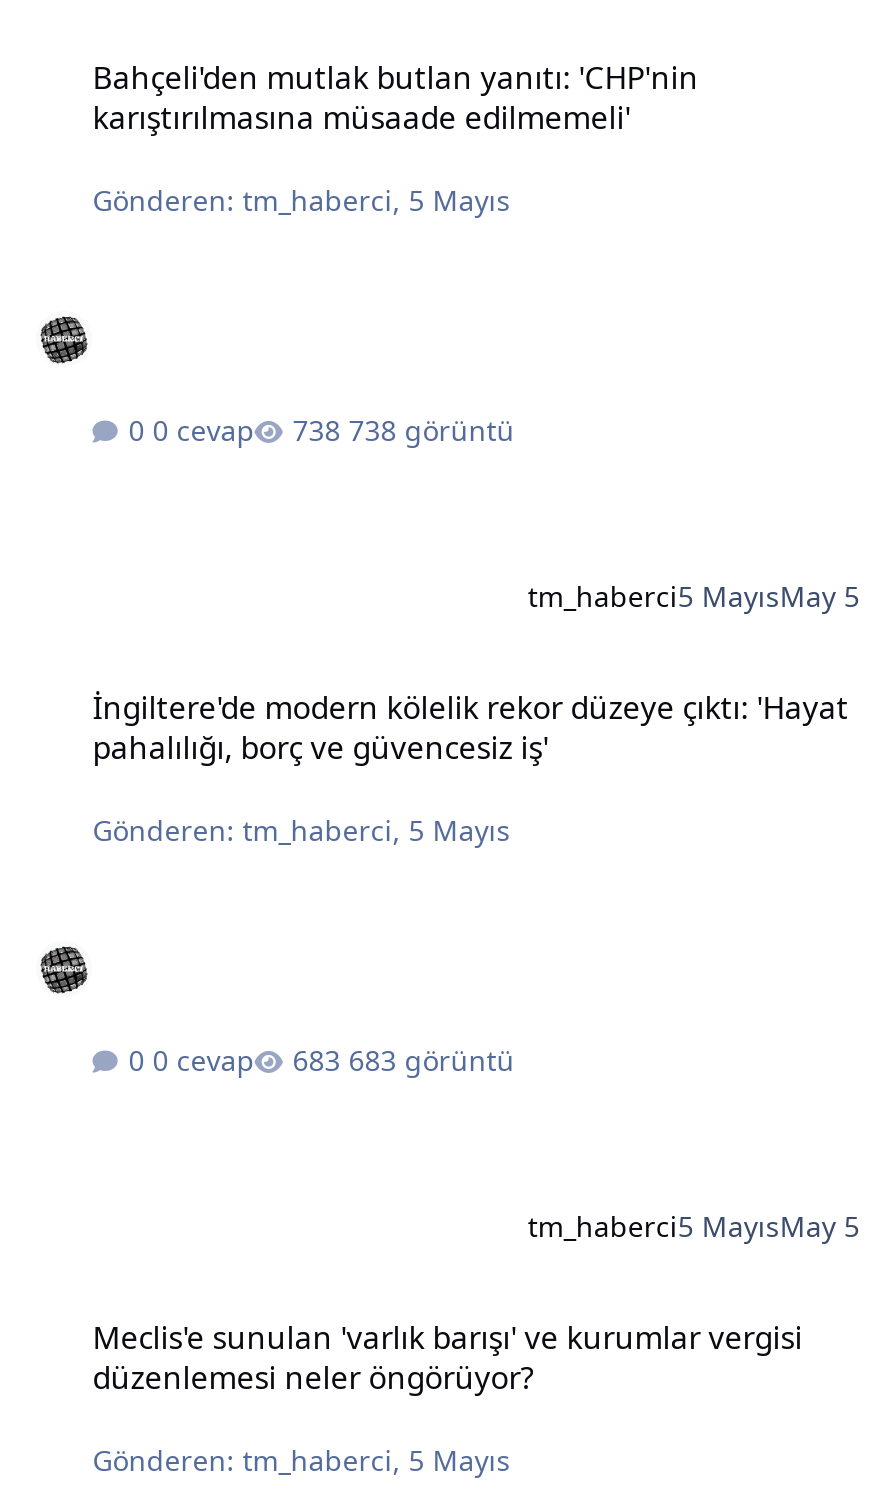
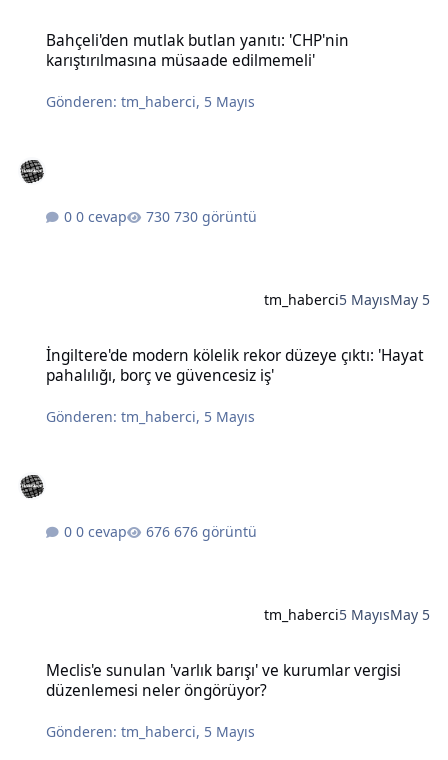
- 738 görüntü
+ 730 görüntü

- 683 görüntü
+ 676 görüntü
